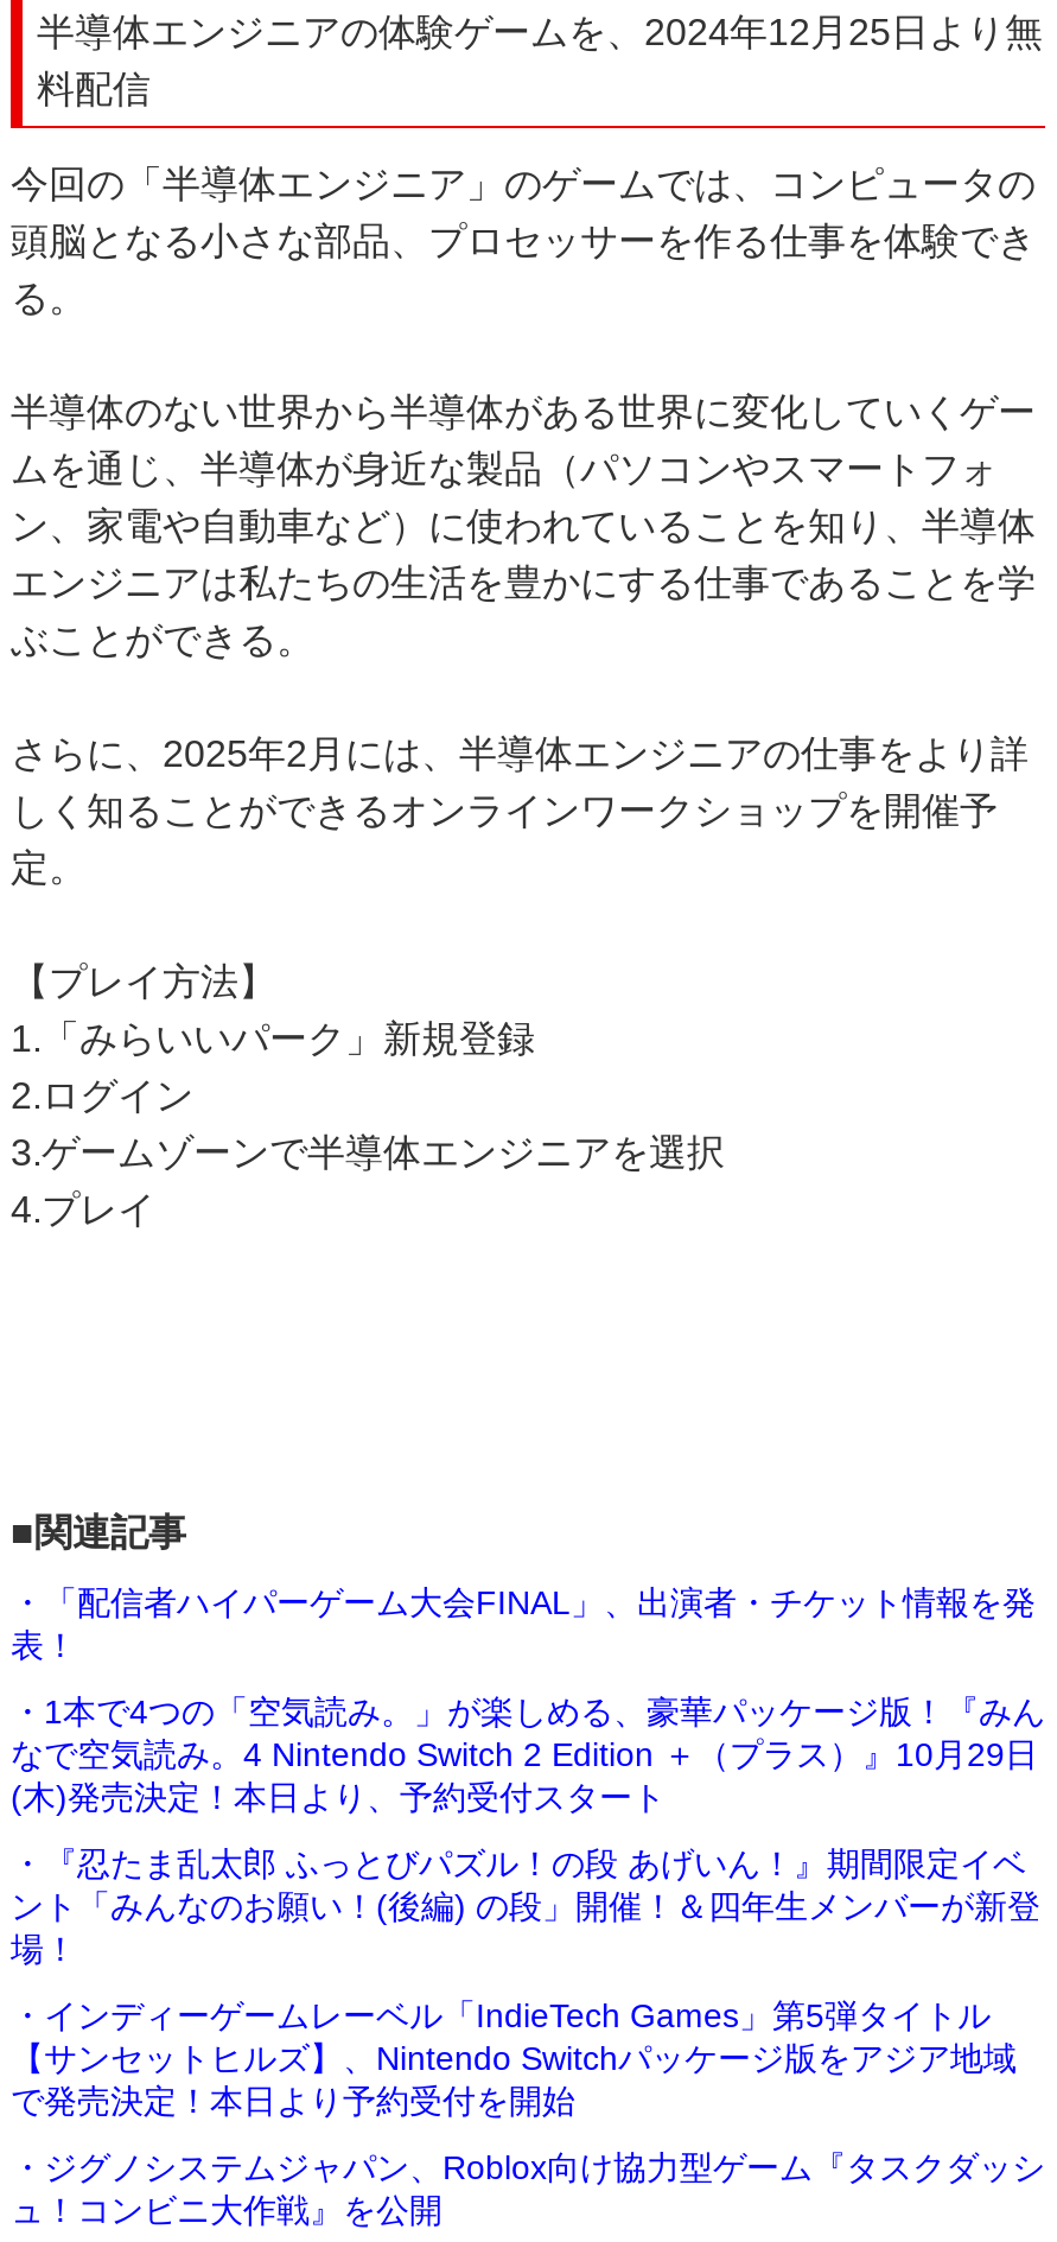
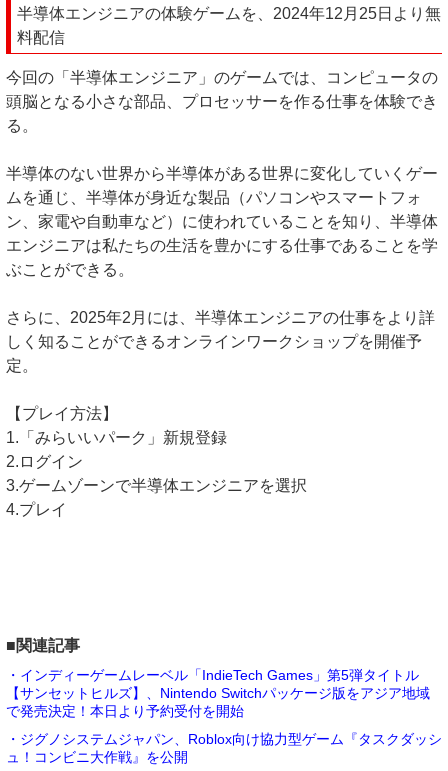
- ・「配信者ハイパーゲーム大会FINAL」、出演者・チケット情報を発
- 表！
- ・1本で4つの「空気読み。」が楽しめる、豪華パッケージ版！『みん
- なで空気読み。4 Nintendo Switch 2 Edition ＋（プラス）』10月29日
- (木)発売決定！本日より、予約受付スタート
- ・『忍たま乱太郎 ふっとびパズル！の段 あげいん！』期間限定イベ
- ント「みんなのお願い！(後編) の段」開催！＆四年生メンバーが新登
- 場！
